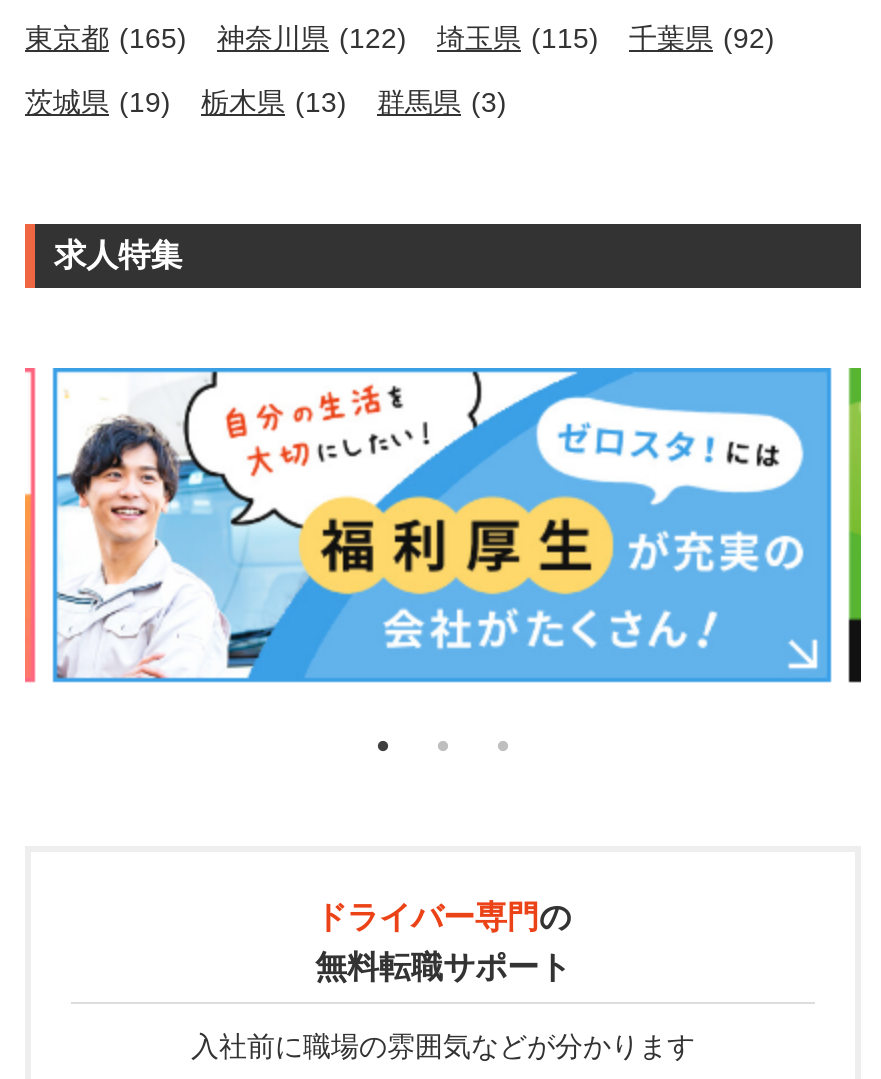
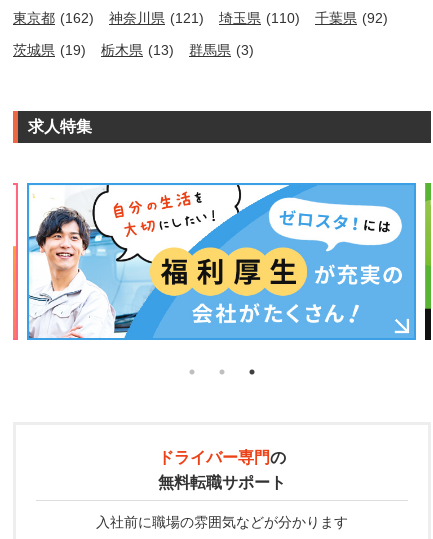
- 東京都 (165)
+ 東京都 (162)

- 神奈川県 (122)
+ 神奈川県 (121)

- 埼玉県 (115)
+ 埼玉県 (110)
